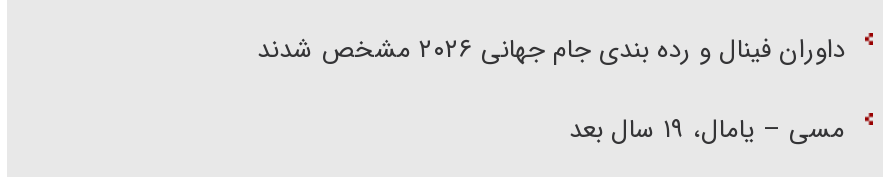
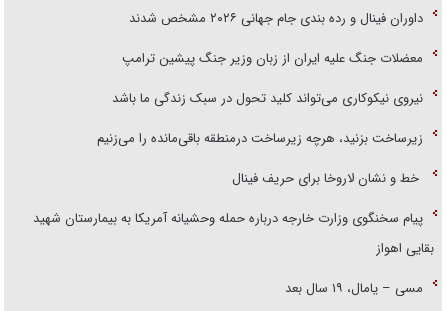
+ معضلات جنگ علیه ایران از زبان وزیر جنگ پیشین ترامپ
+ نیروی نیکوکاری می‌تواند کلید تحول در سبک زندگی ما باشد
+ زیرساخت بزنید، هرچه زیرساخت درمنطقه باقی‌مانده را می‌زنیم
+ خط و نشان لاروخا برای حریف فینال
+ پیام سخنگوی وزارت خارجه درباره حمله وحشیانه آمریکا به بیمارستان شهید
+ بقایی اهواز
